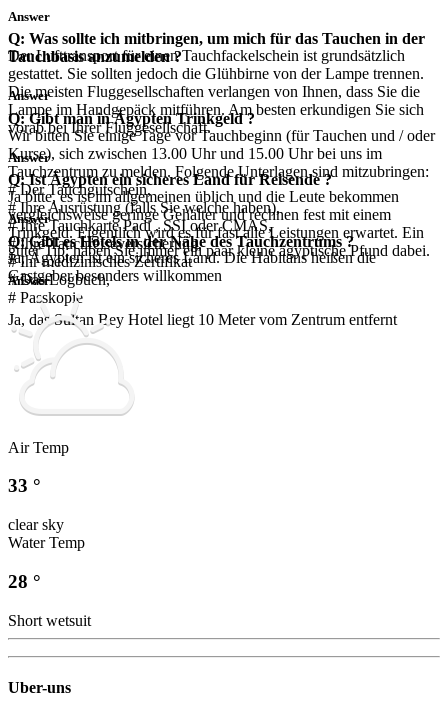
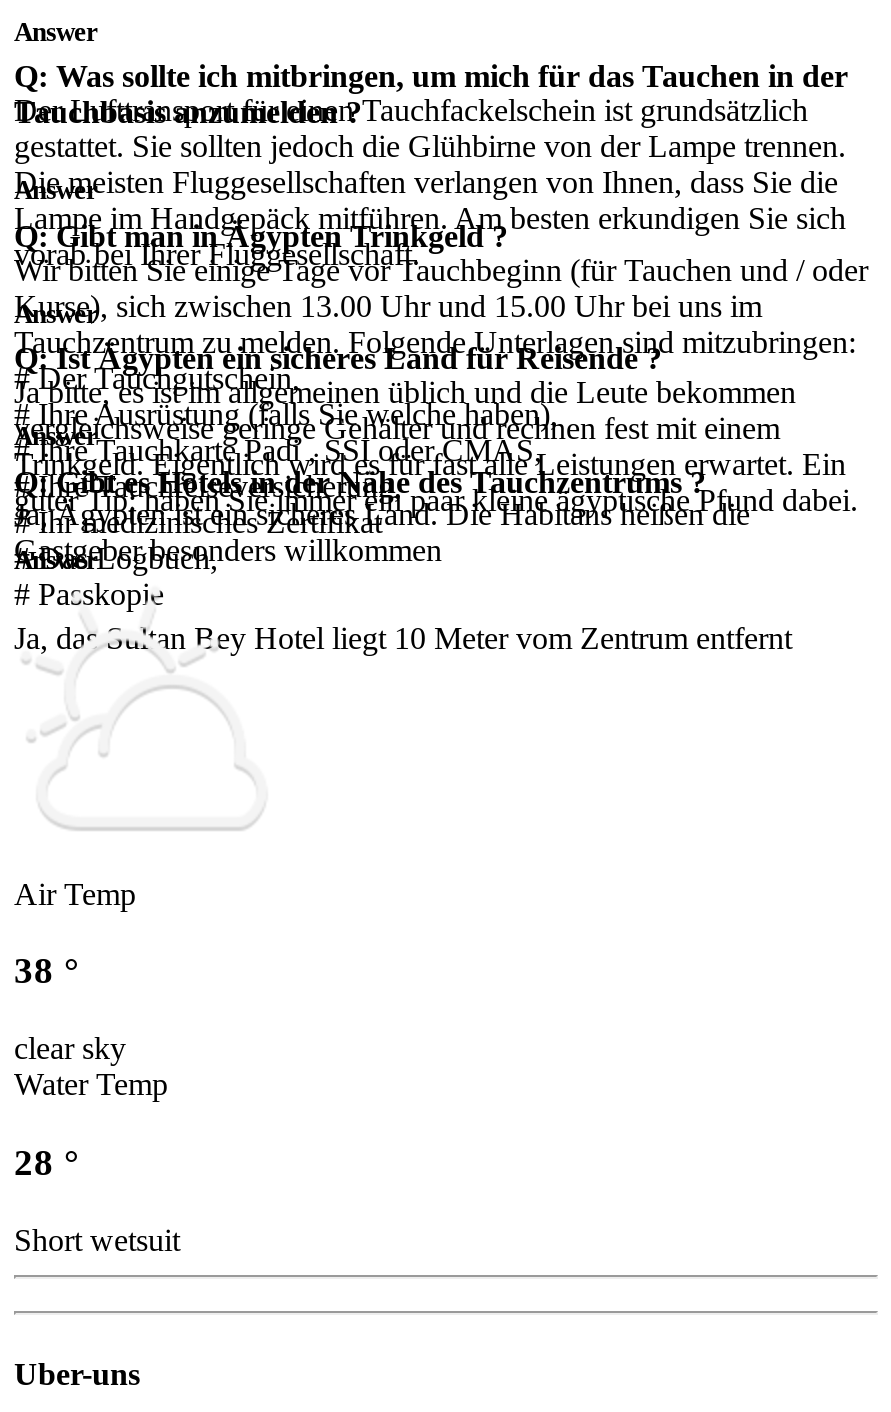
- 33 °
+ 38 °
